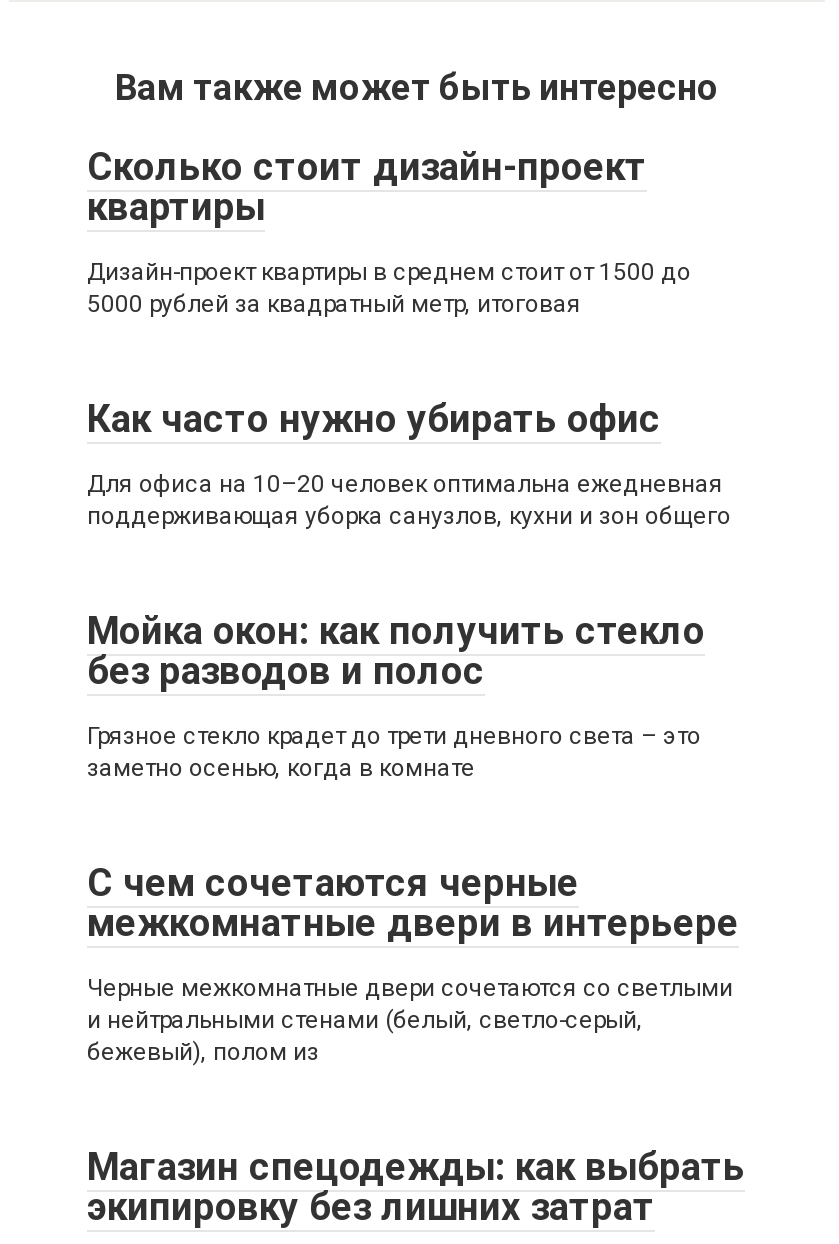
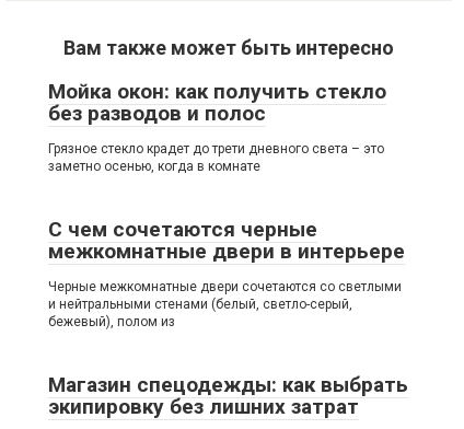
- Сколько стоит дизайн-проект
- квартиры
- Дизайн-проект квартиры в среднем стоит от 1500 до
- 5000 рублей за квадратный метр, итоговая
- Как часто нужно убирать офис
- Для офиса на 10–20 человек оптимальна ежедневная
- поддерживающая уборка санузлов, кухни и зон общего
